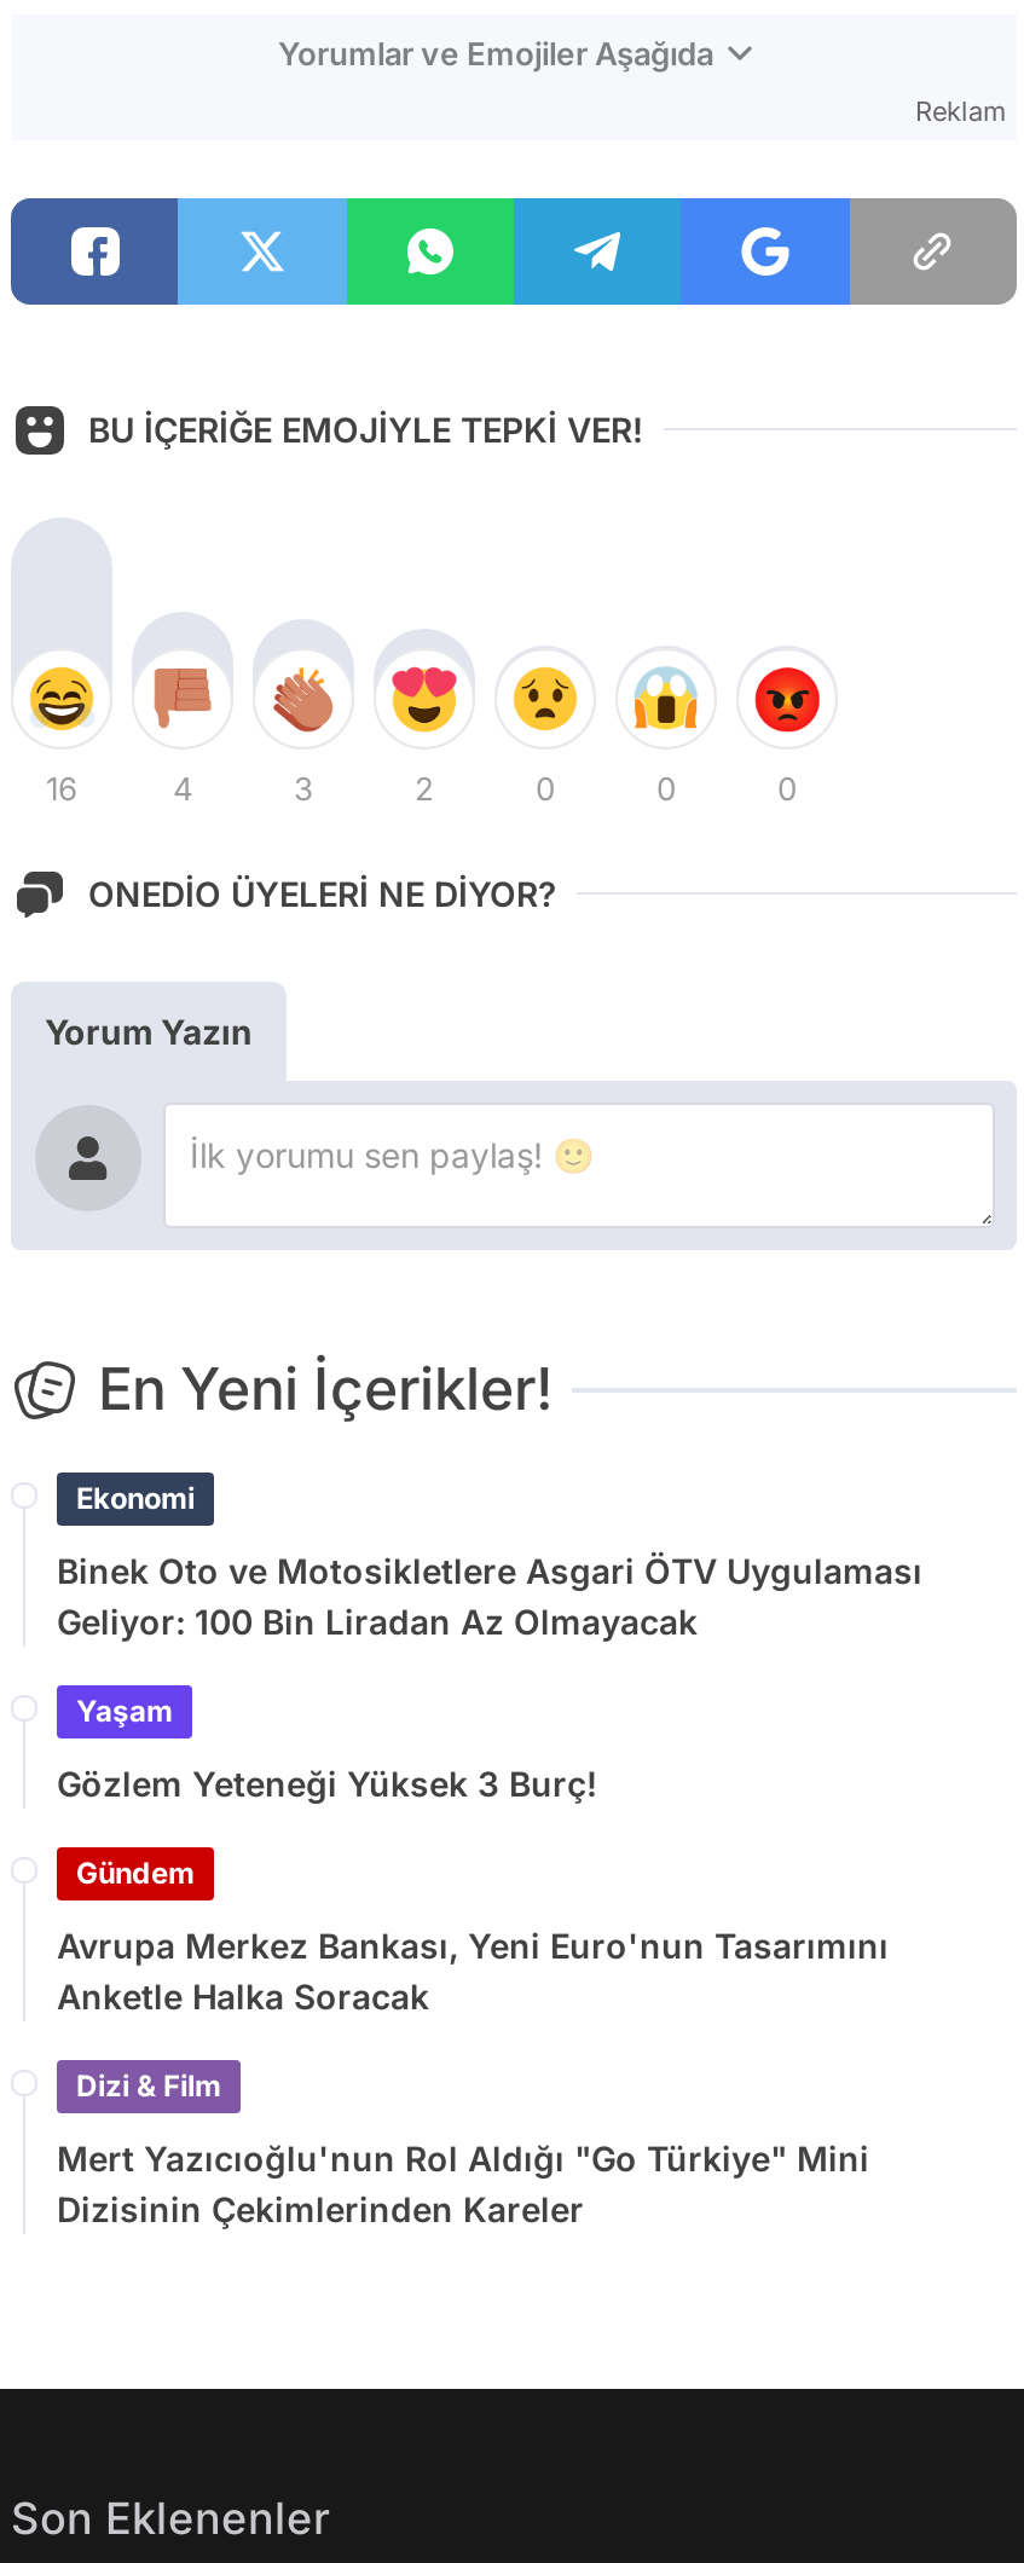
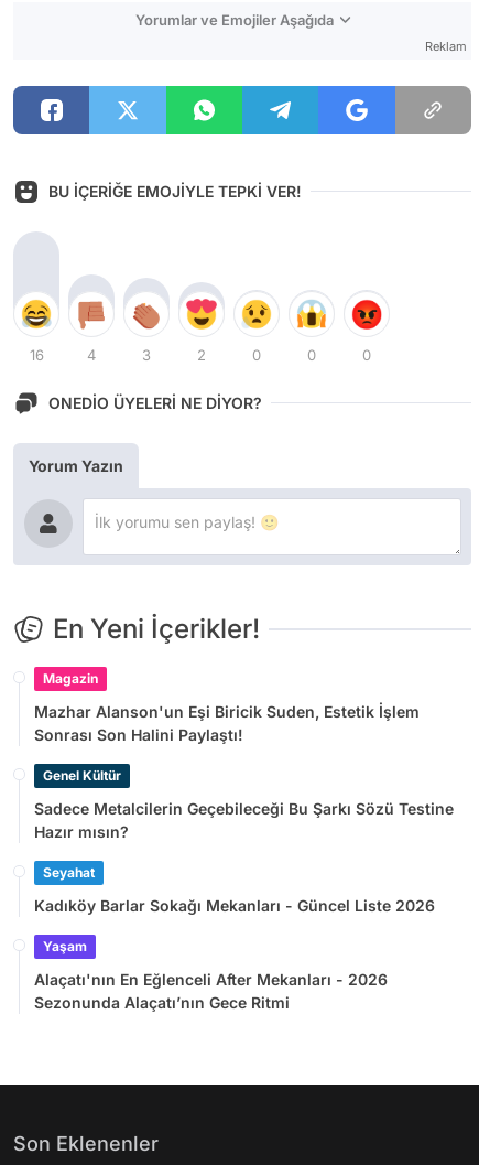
- Ekonomi
- Binek Oto ve Motosikletlere Asgari ÖTV Uygulaması
- Geliyor: 100 Bin Liradan Az Olmayacak
+ Magazin
+ Mazhar Alanson'un Eşi Biricik Suden, Estetik İşlem
+ Sonrası Son Halini Paylaştı!
+ Genel Kültür
+ Sadece Metalcilerin Geçebileceği Bu Şarkı Sözü Testine
+ Hazır mısın?
+ Seyahat
+ Kadıköy Barlar Sokağı Mekanları - Güncel Liste 2026

moved down: Yaşam

- Gözlem Yeteneği Yüksek 3 Burç!
- Gündem
- Avrupa Merkez Bankası, Yeni Euro'nun Tasarımını
- Anketle Halka Soracak
- Dizi & Film
- Mert Yazıcıoğlu'nun Rol Aldığı "Go Türkiye" Mini
- Dizisinin Çekimlerinden Kareler
+ Alaçatı'nın En Eğlenceli After Mekanları - 2026
+ Sezonunda Alaçatı’nın Gece Ritmi
